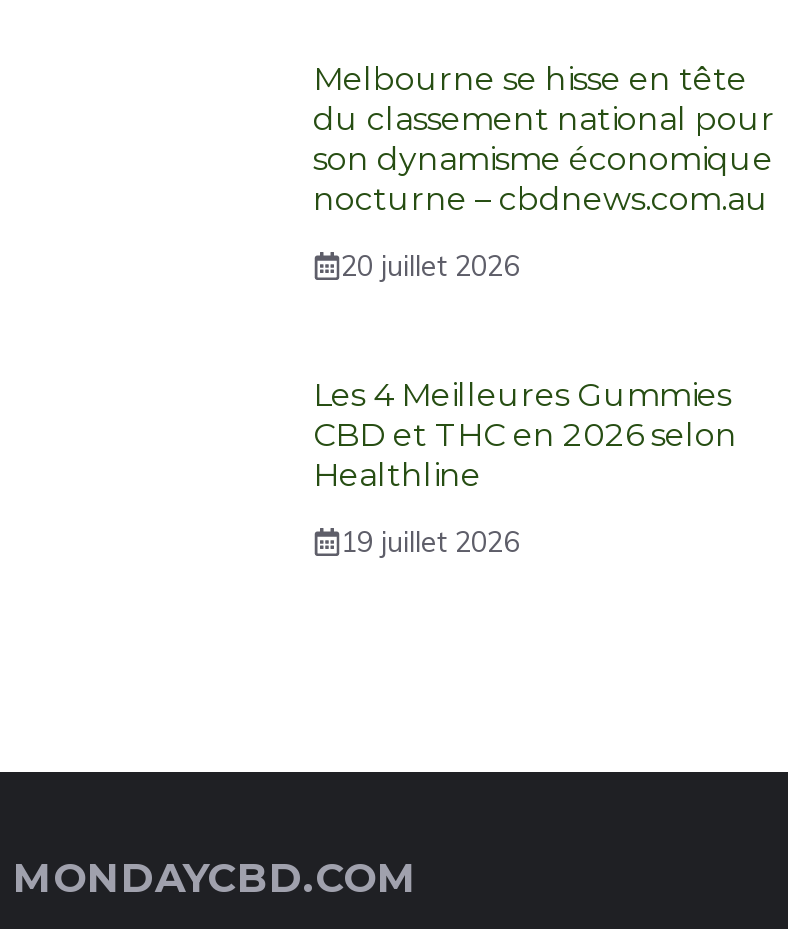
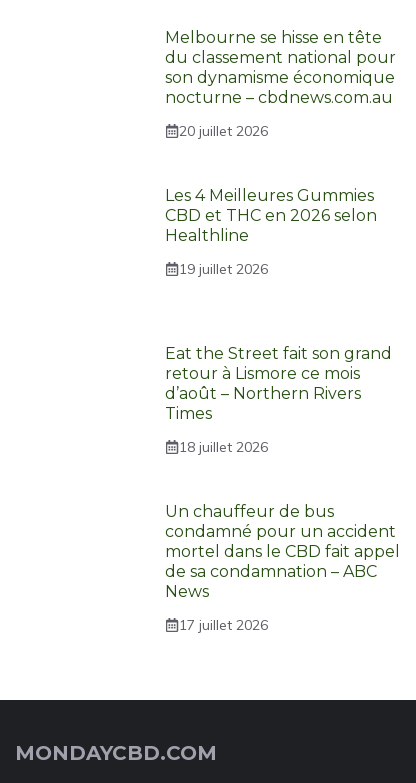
+ Eat the Street fait son grand
+ retour à Lismore ce mois
+ d’août – Northern Rivers
+ Times
+ 18 juillet 2026
+ Un chauffeur de bus
+ condamné pour un accident
+ mortel dans le CBD fait appel
+ de sa condamnation – ABC
+ News
+ 17 juillet 2026
